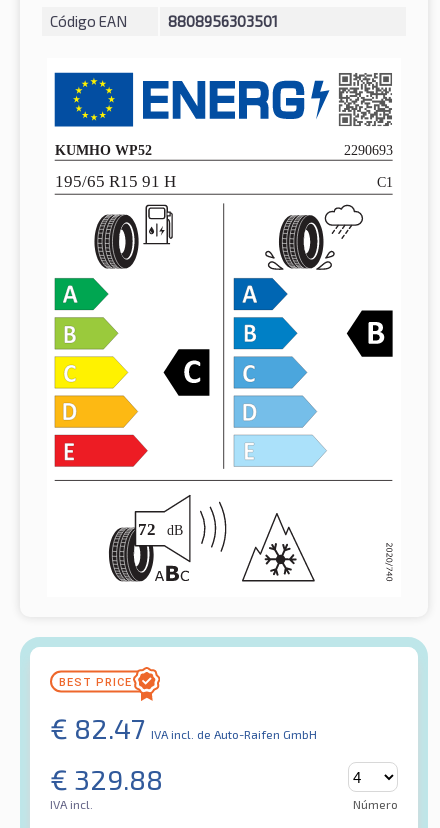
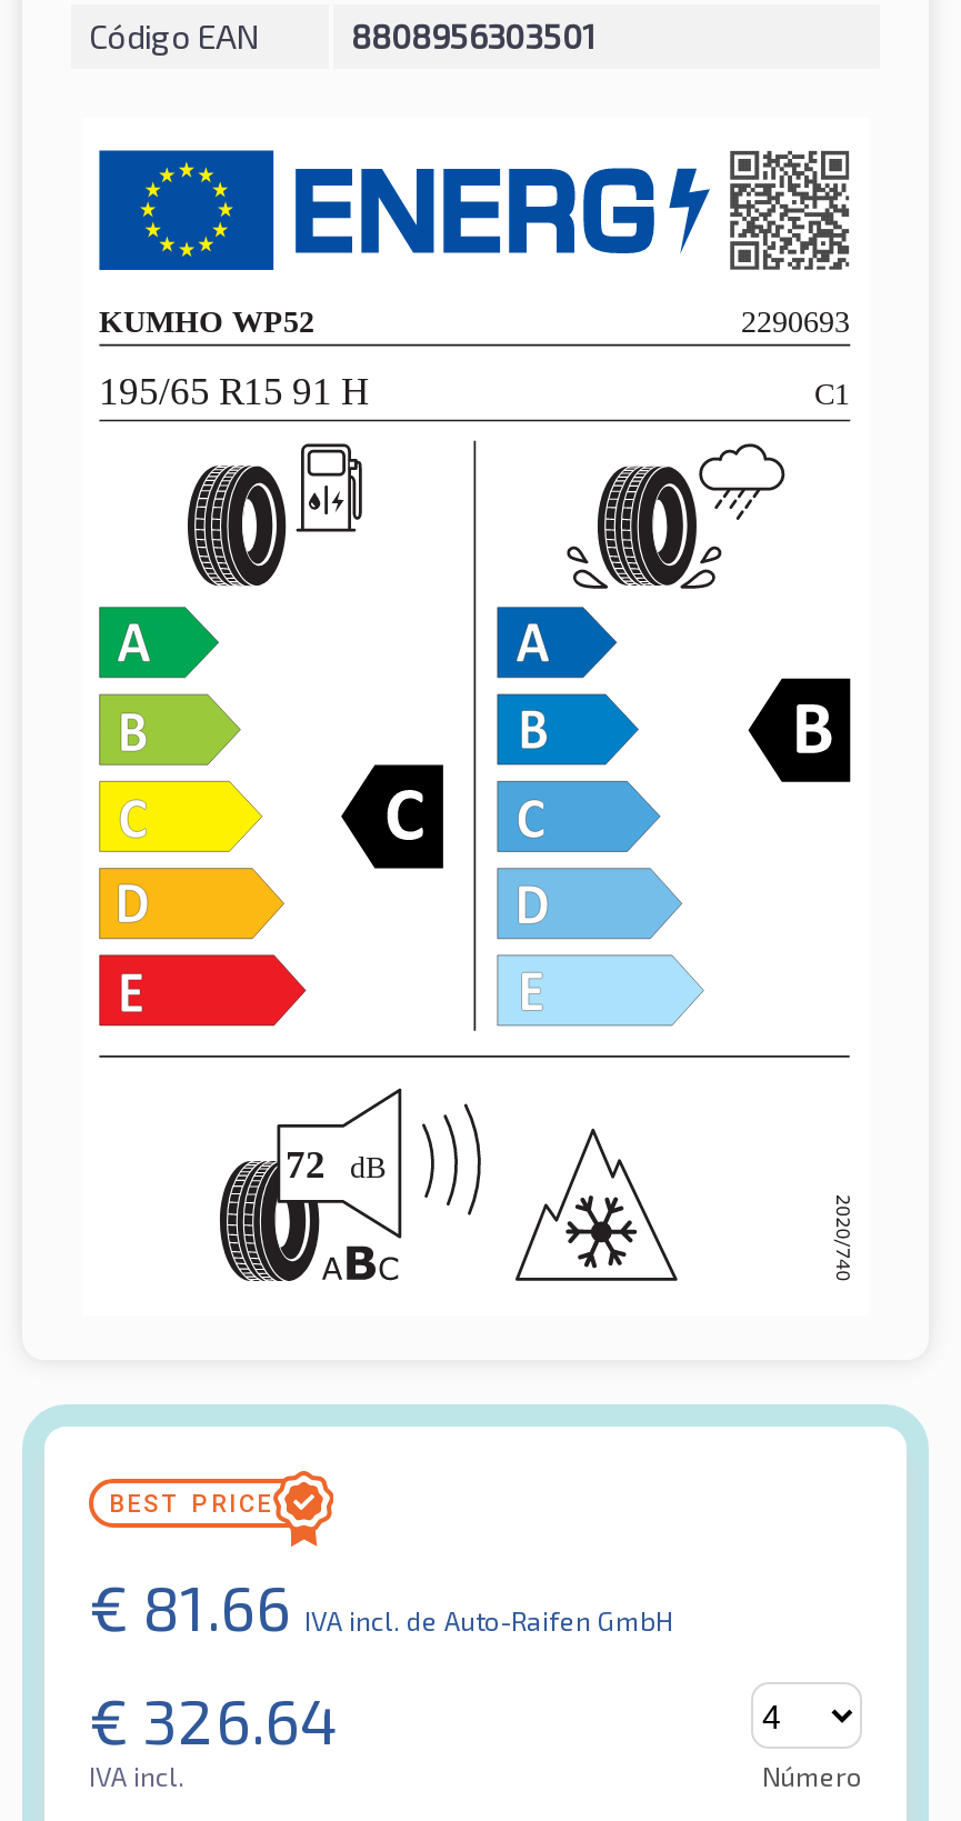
- € 82.47 IVA incl. de Auto-Raifen GmbH
+ € 81.66 IVA incl. de Auto-Raifen GmbH

- € 329.88
+ € 326.64
